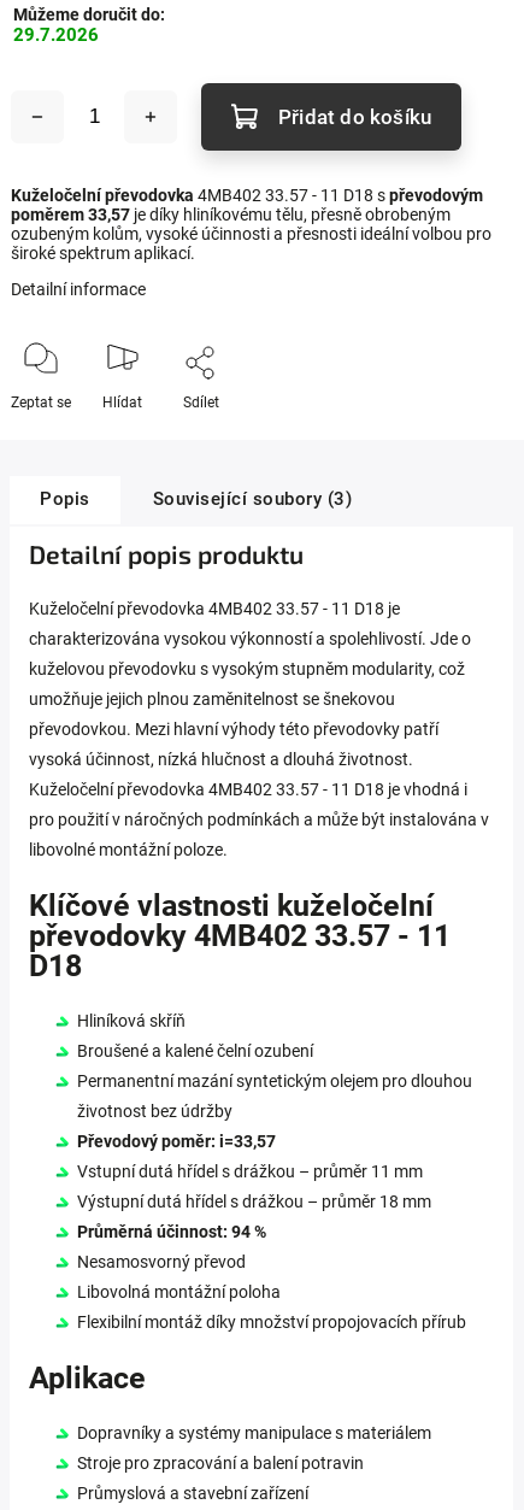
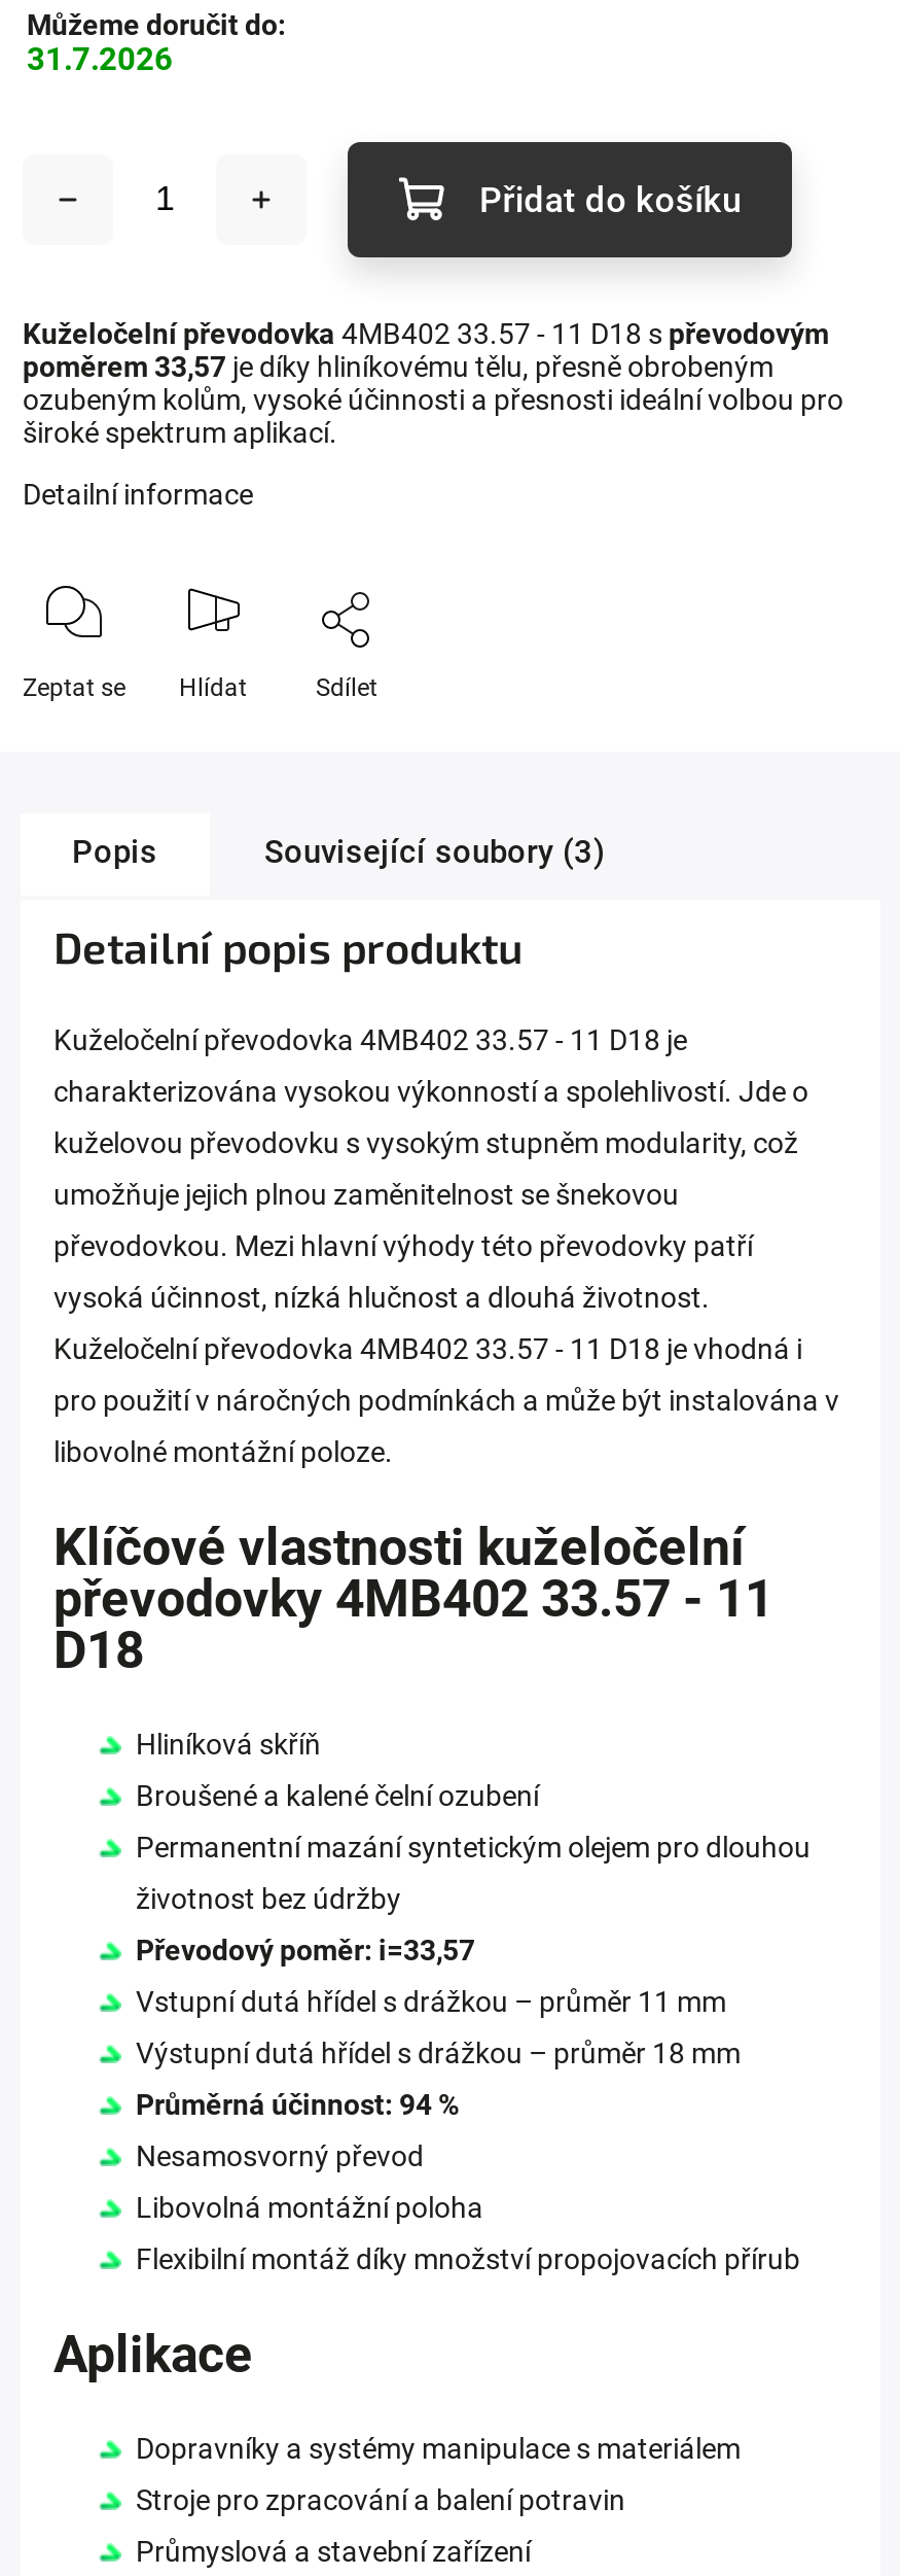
- 29.7.2026
+ 31.7.2026
